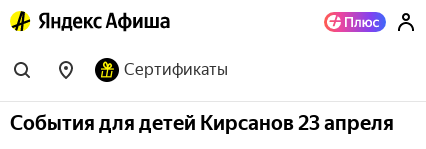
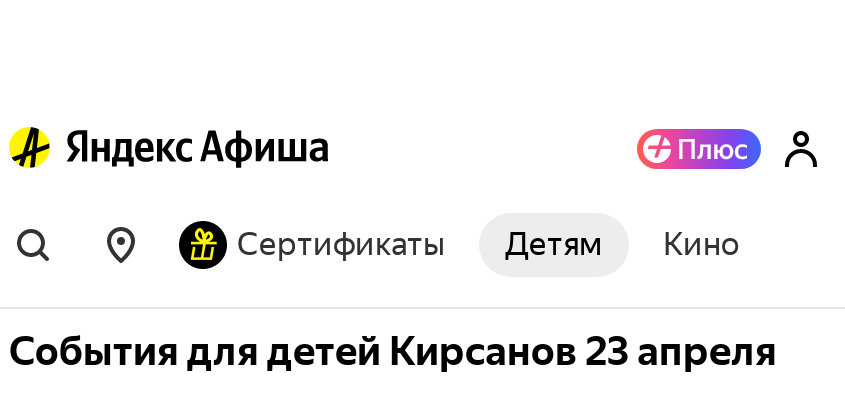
+ Детям
+ Кино
